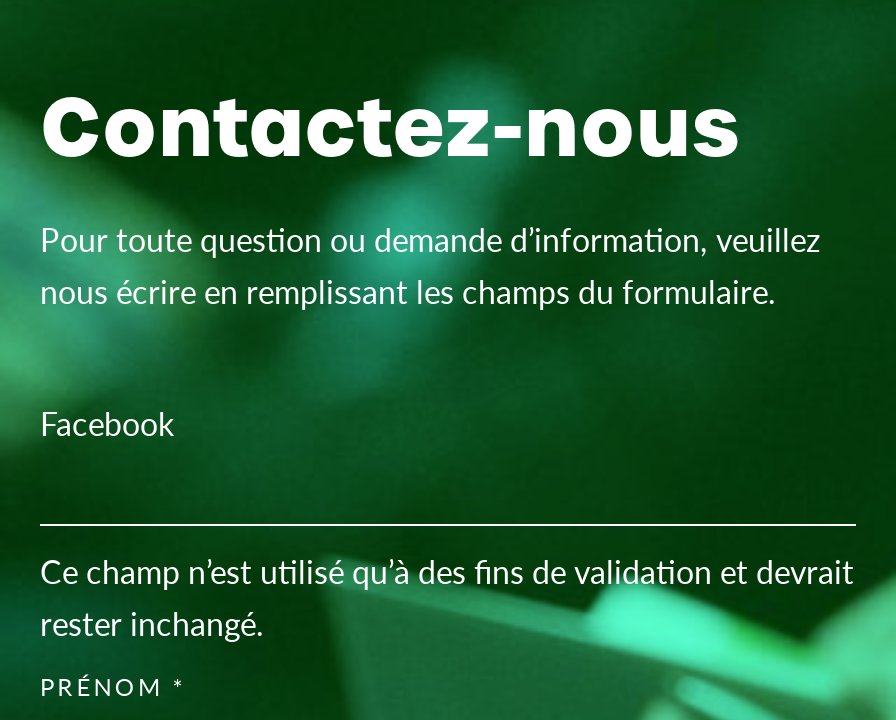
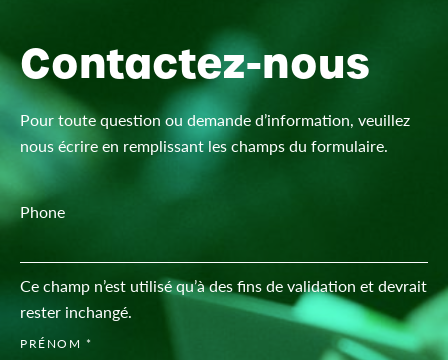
- Facebook
+ Phone
